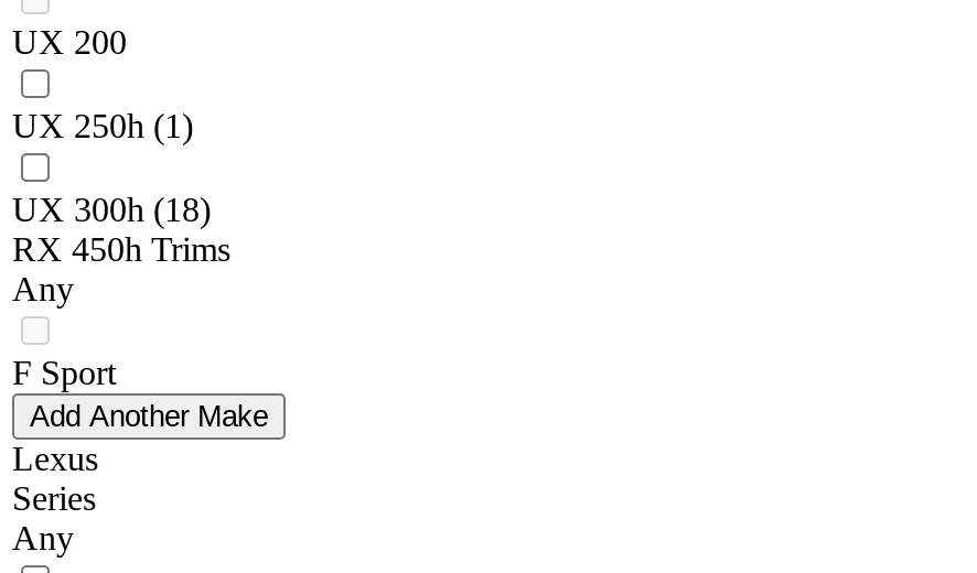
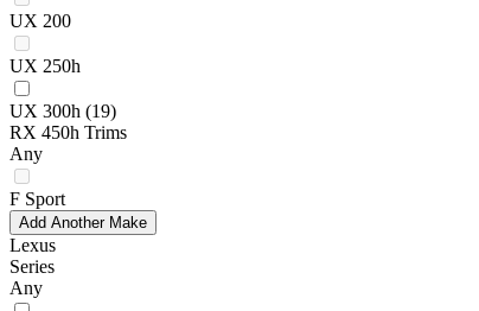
- UX 250h (1)
+ UX 250h

- UX 300h (18)
+ UX 300h (19)
